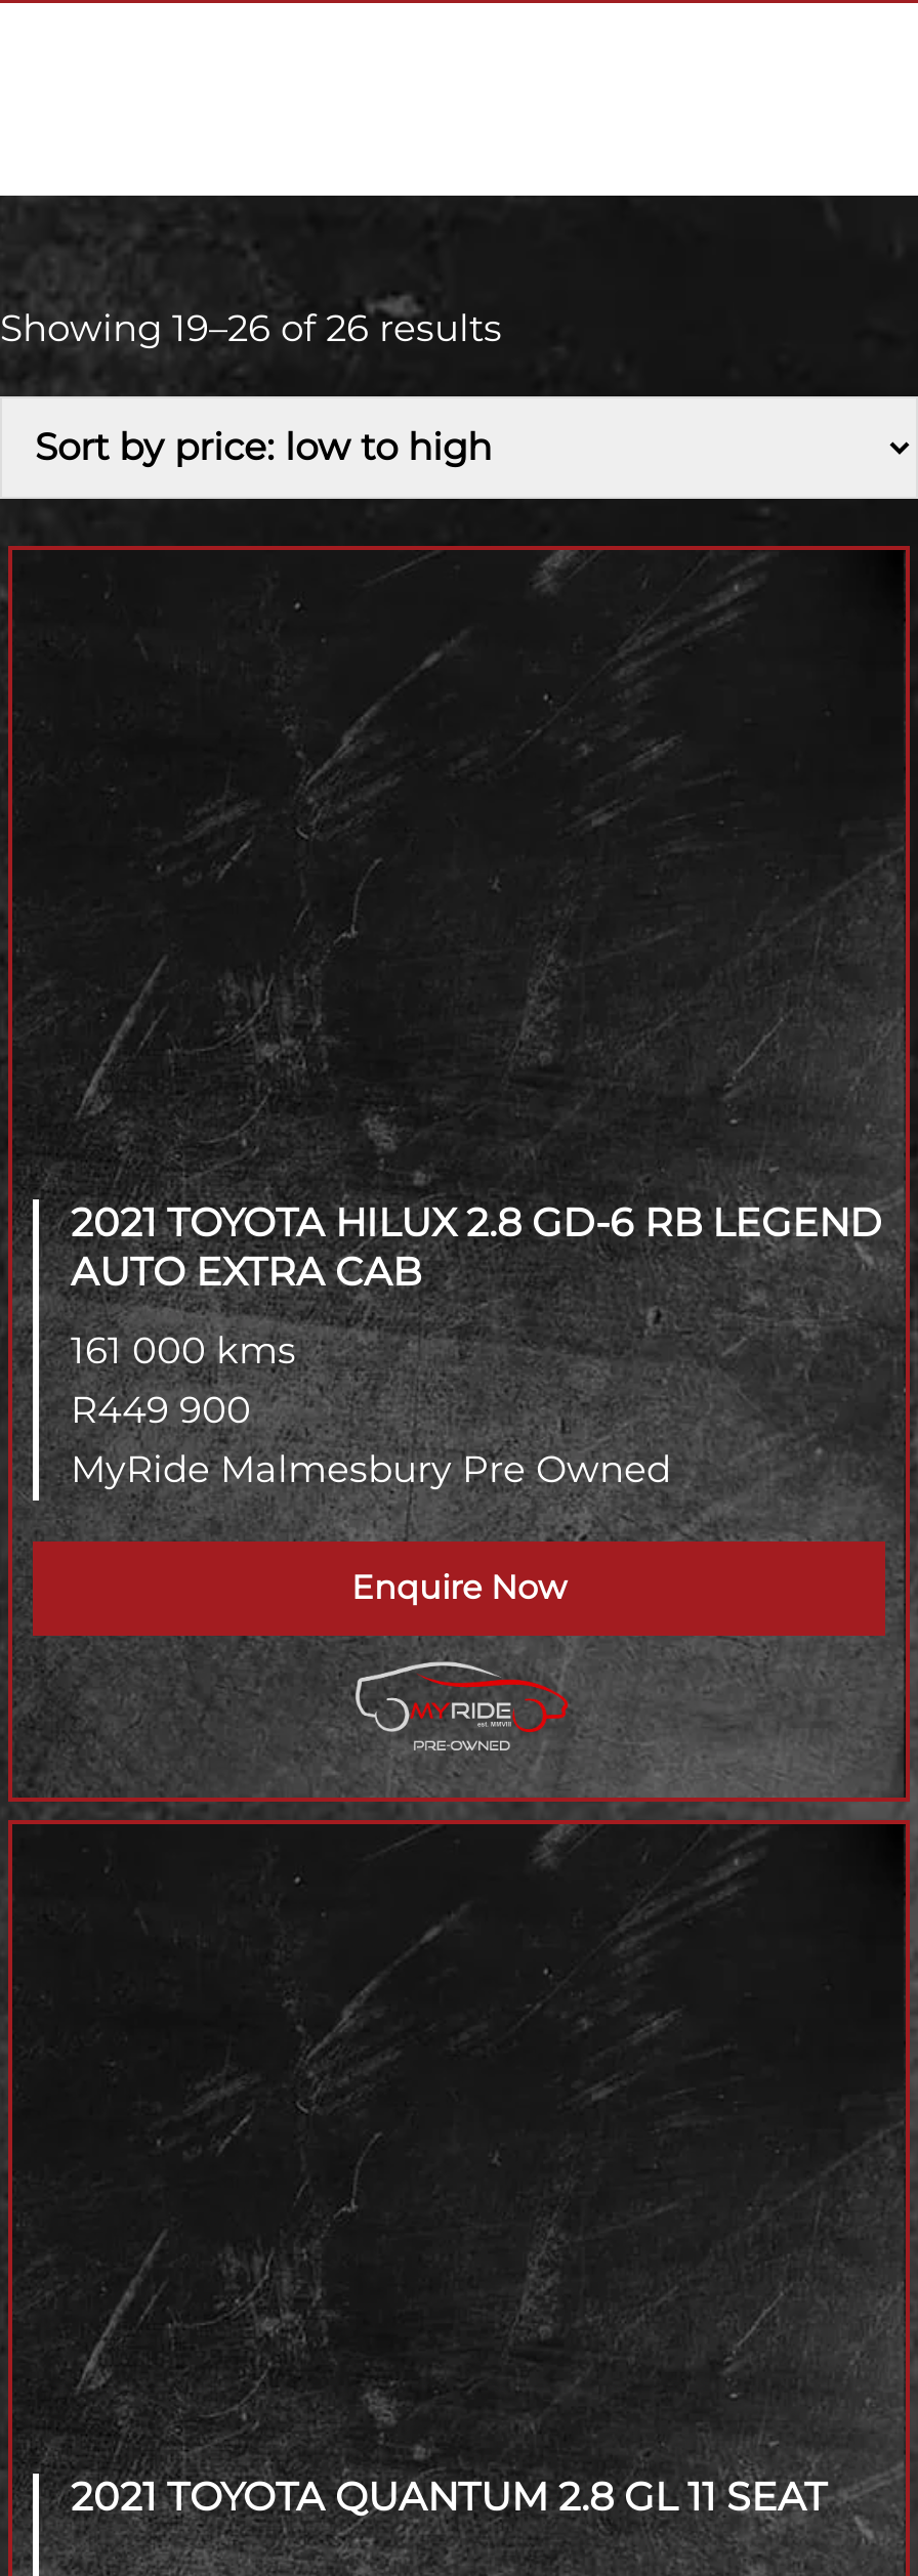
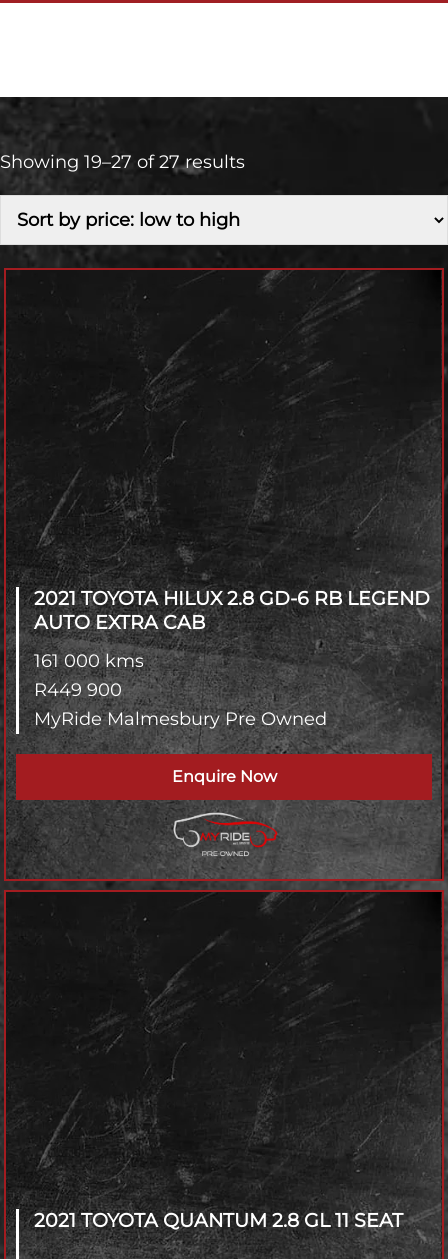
- Showing 19–26 of 26 results
+ Showing 19–27 of 27 results
